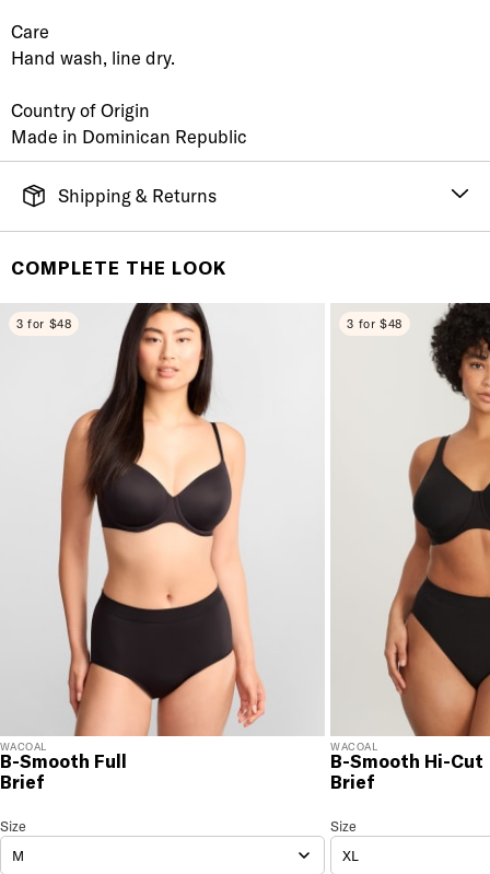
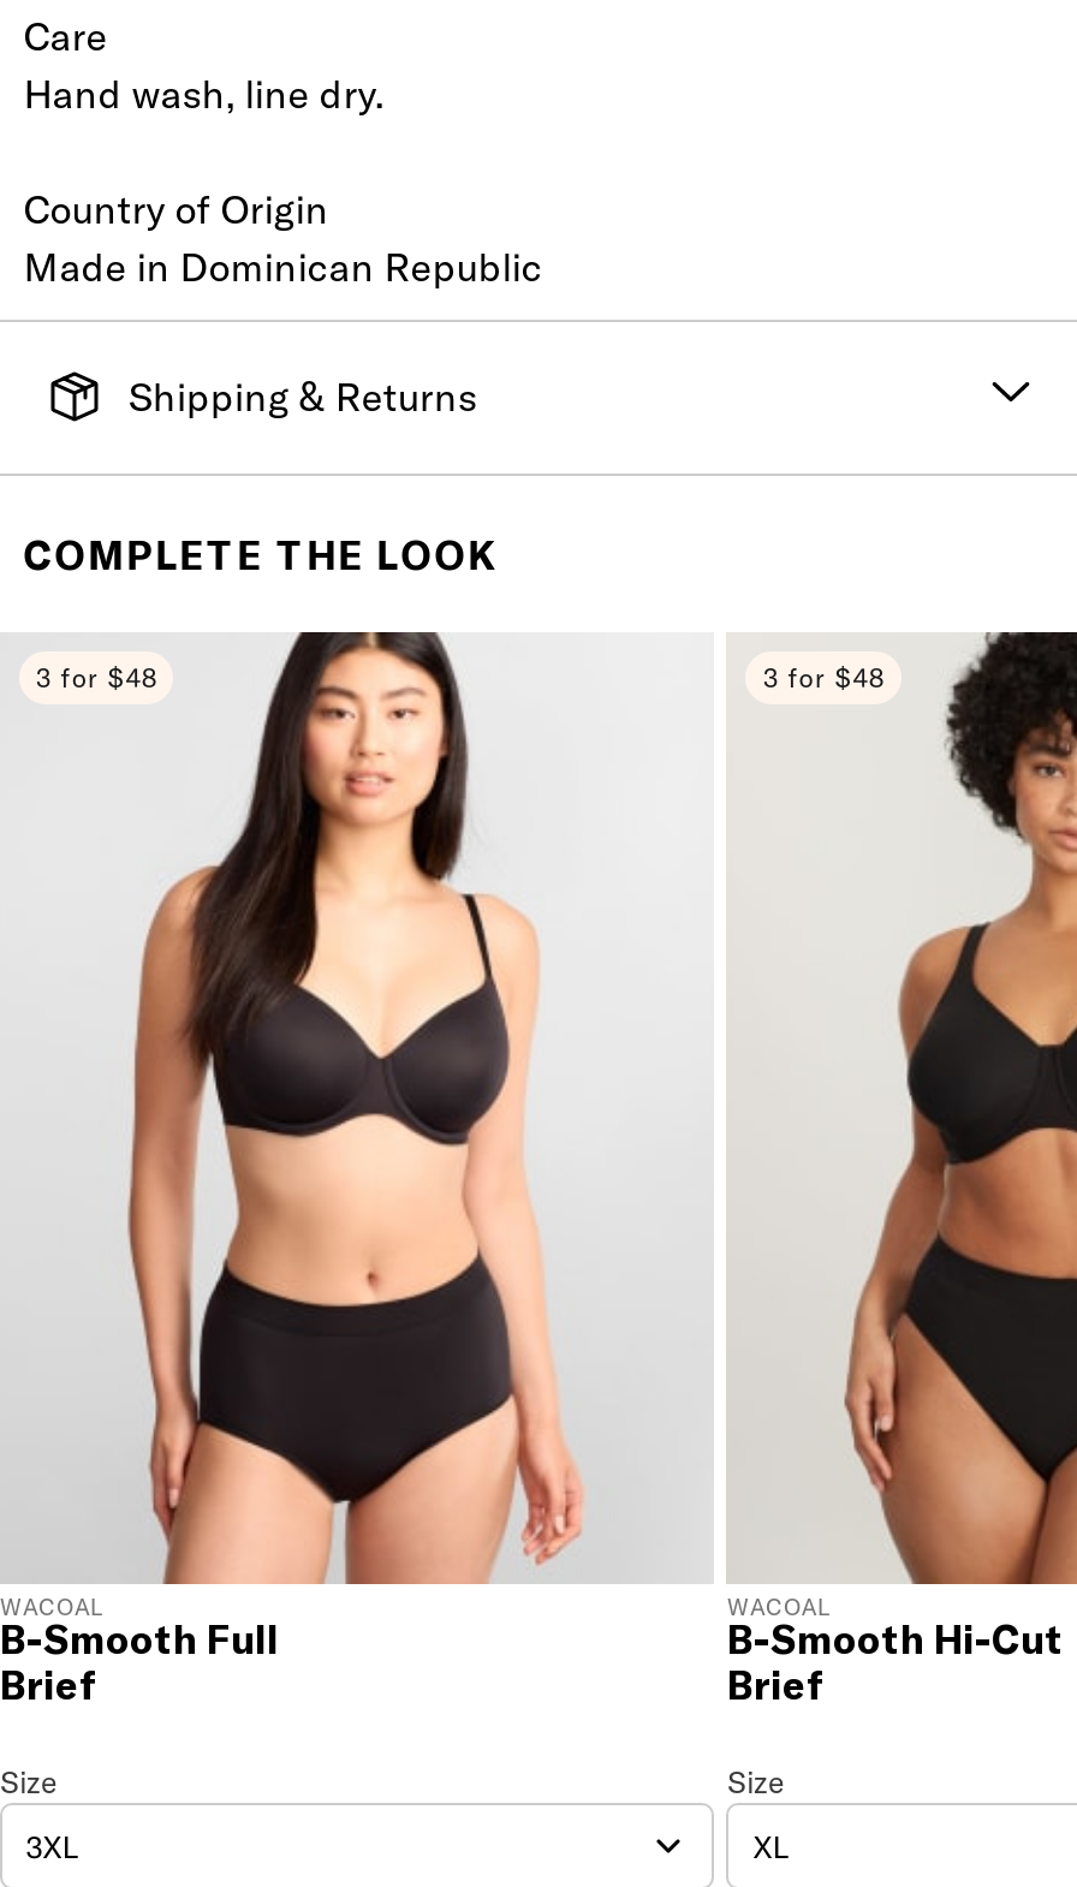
- M
+ 3XL
